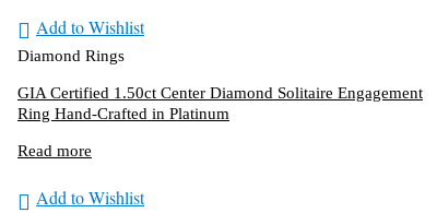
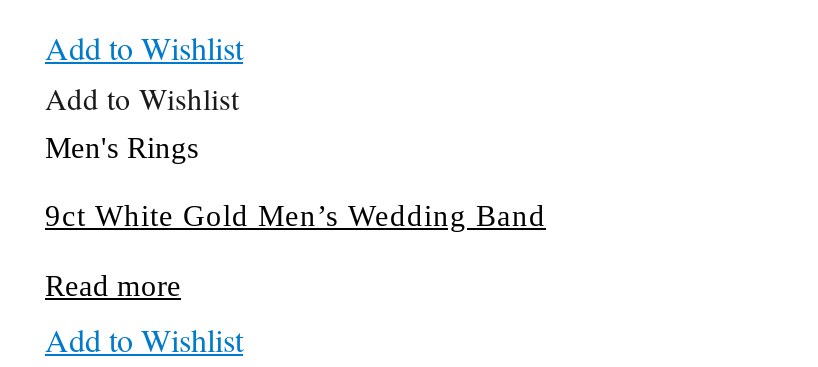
- Diamond Rings
+ Add to Wishlist
+ Men's Rings

- GIA Certified 1.50ct Center Diamond Solitaire Engagement
- Ring Hand-Crafted in Platinum
+ 9ct White Gold Men’s Wedding Band
